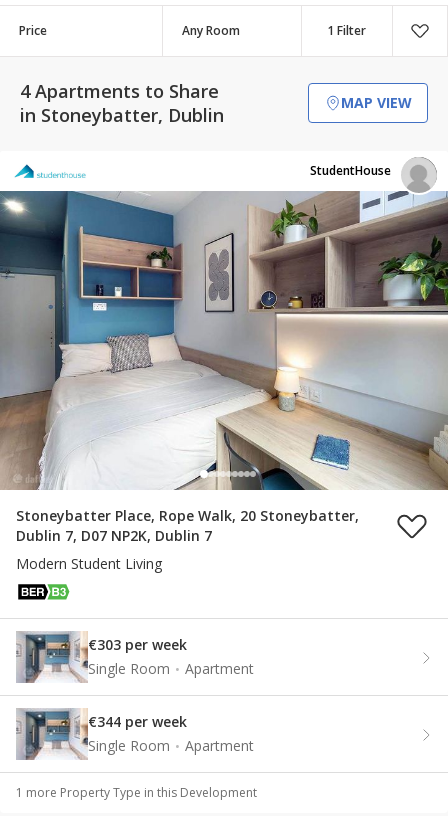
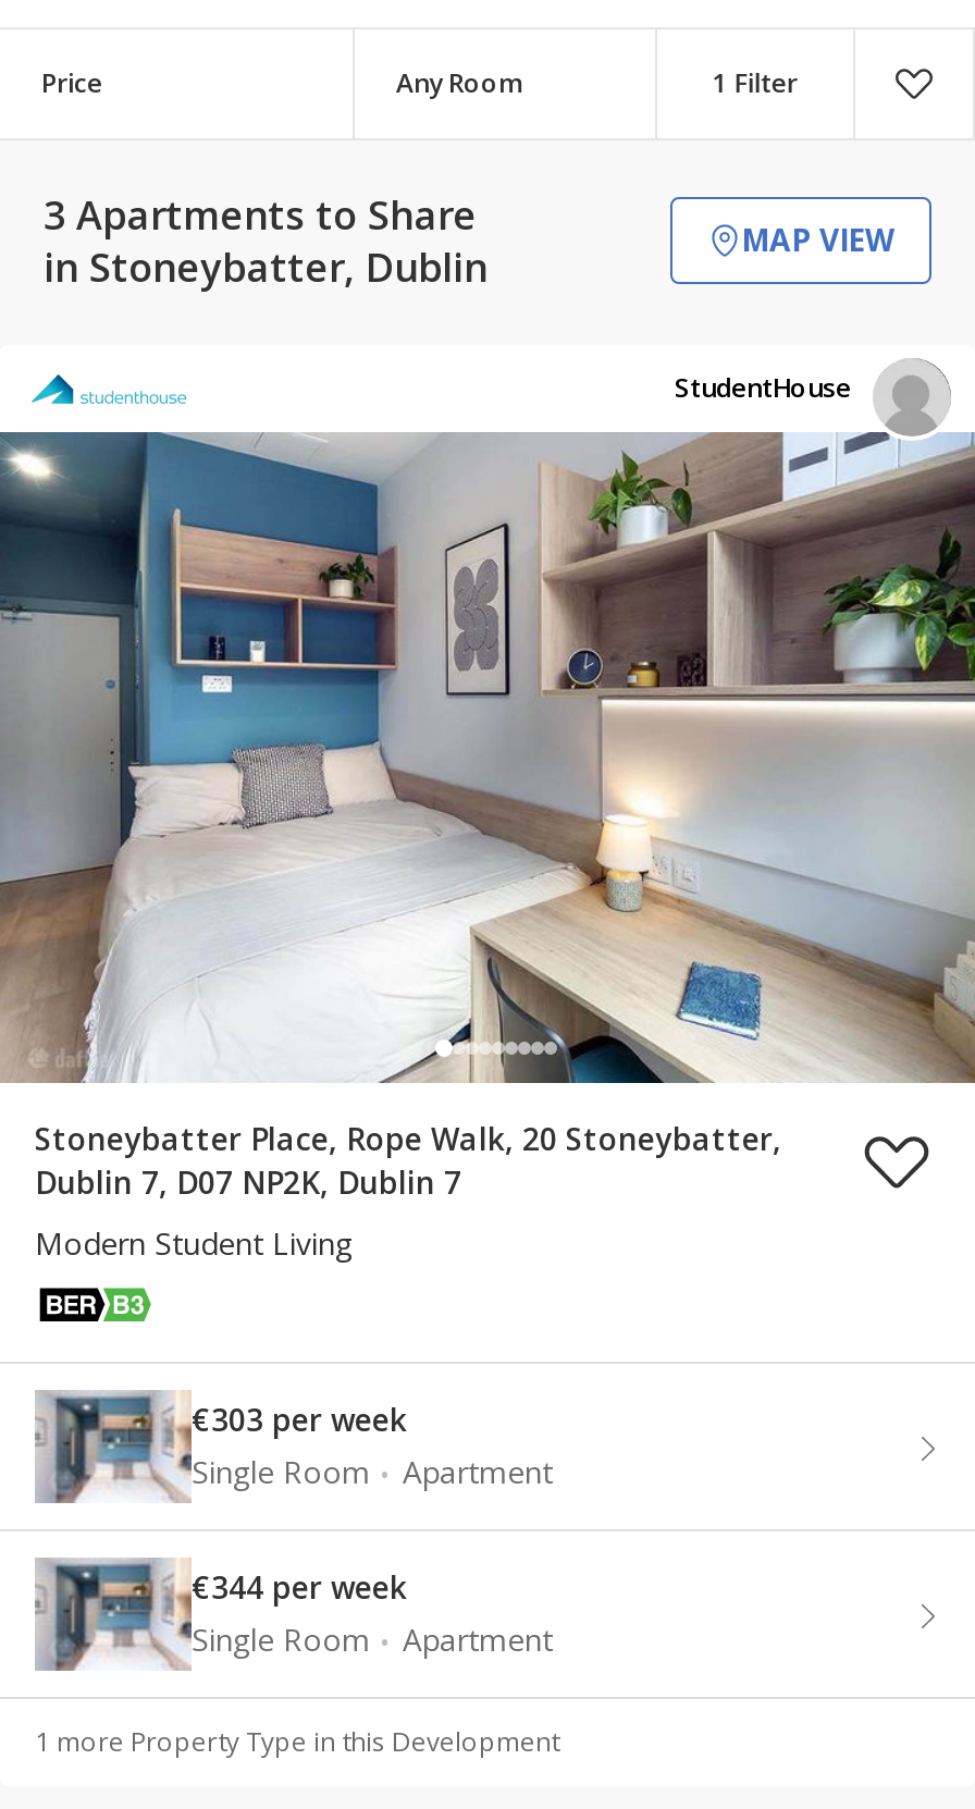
- 4 Apartments to Share
+ 3 Apartments to Share
